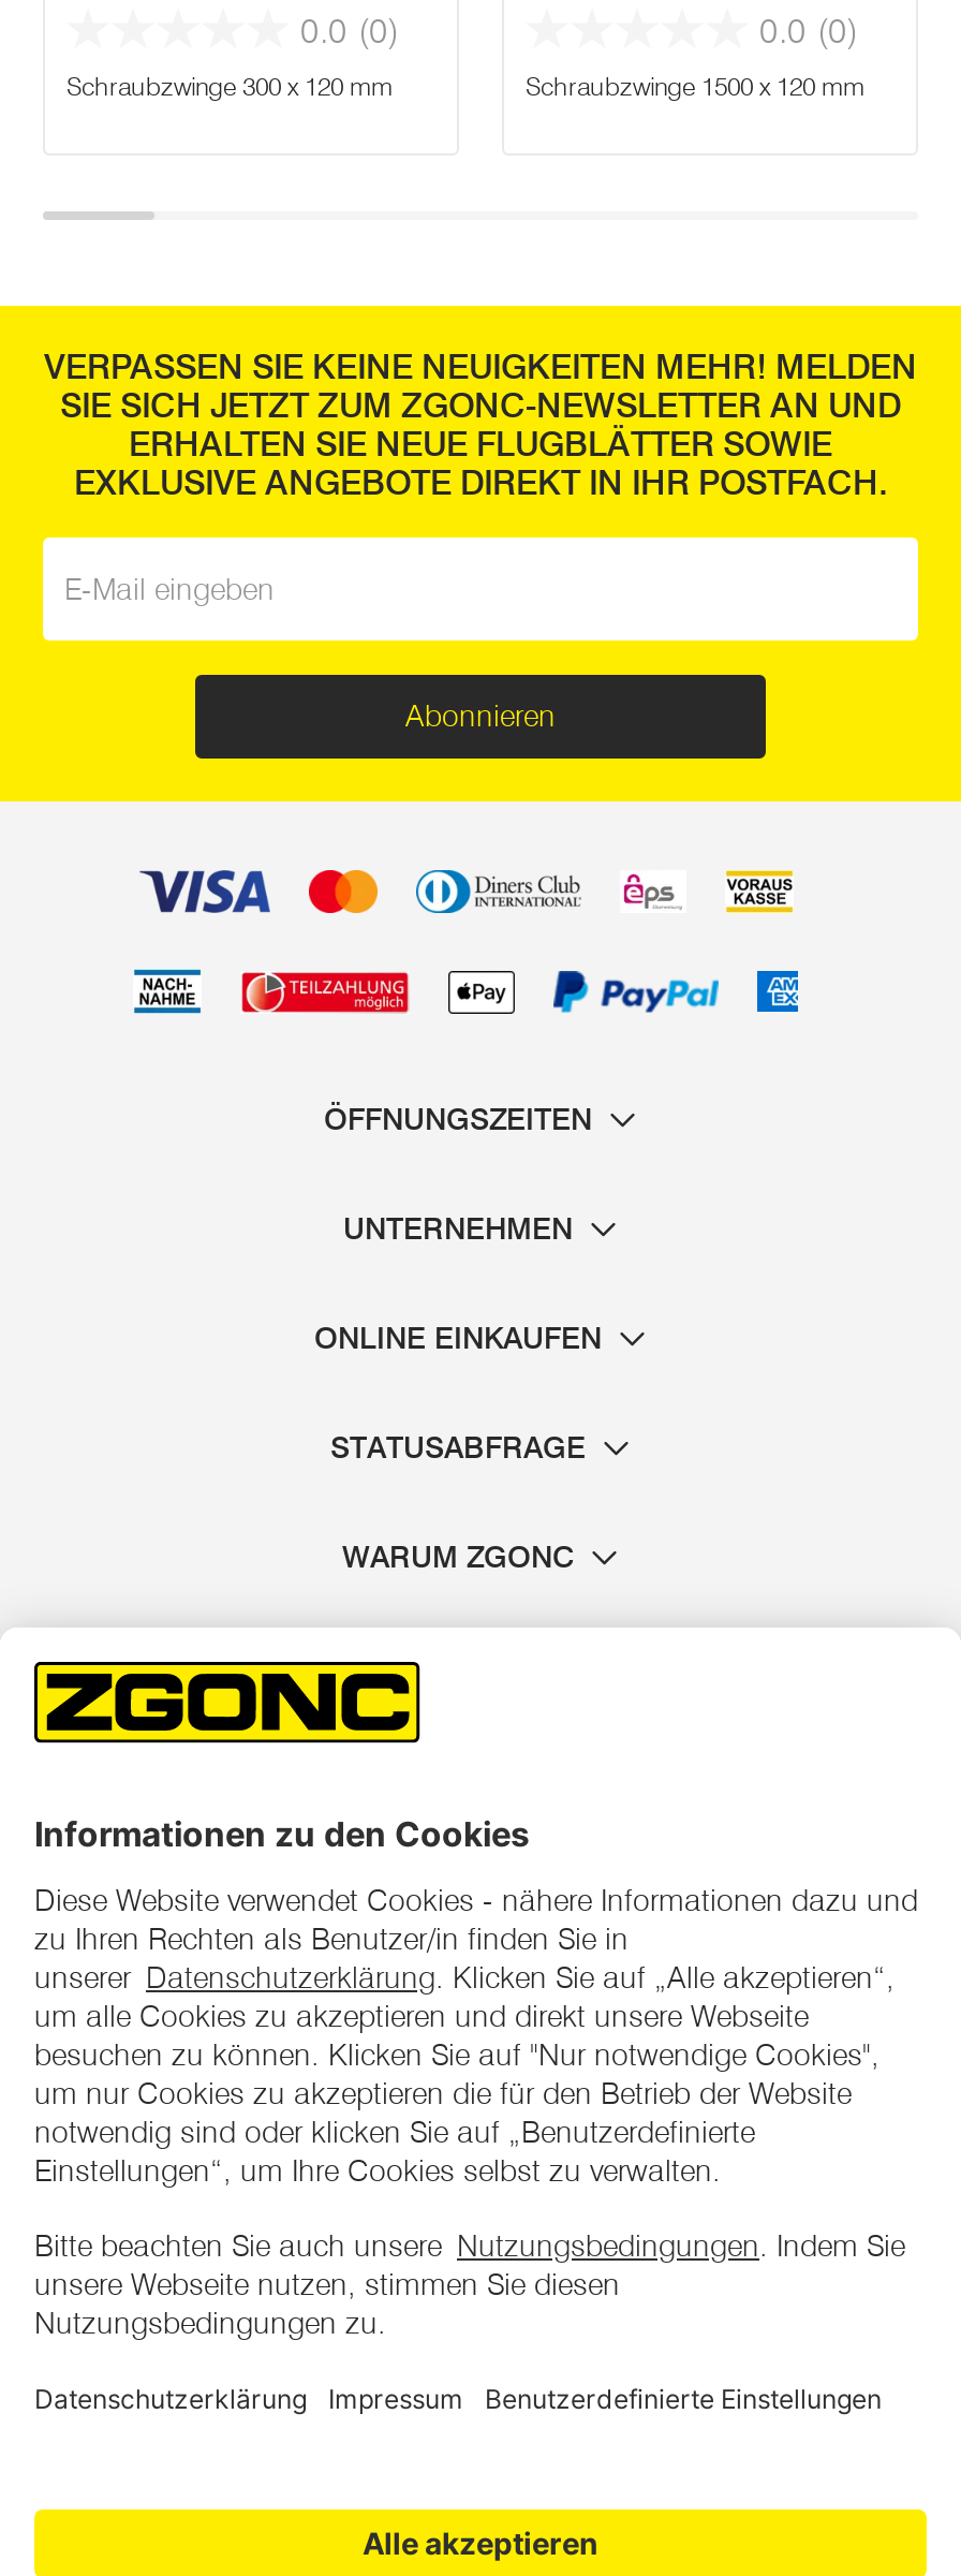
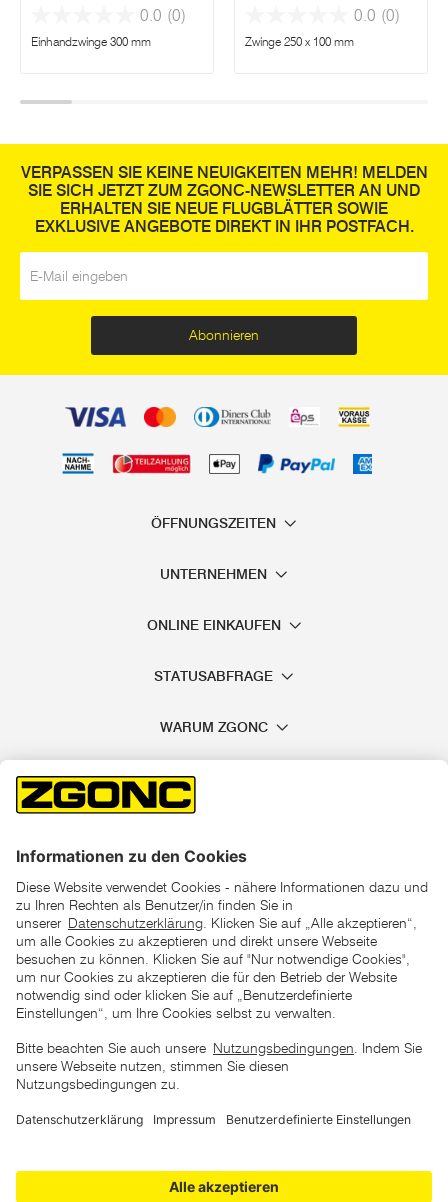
- Schraubzwinge 300 x 120 mm
+ Einhandzwinge 300 mm

- Schraubzwinge 1500 x 120 mm
+ Zwinge 250 x 100 mm
